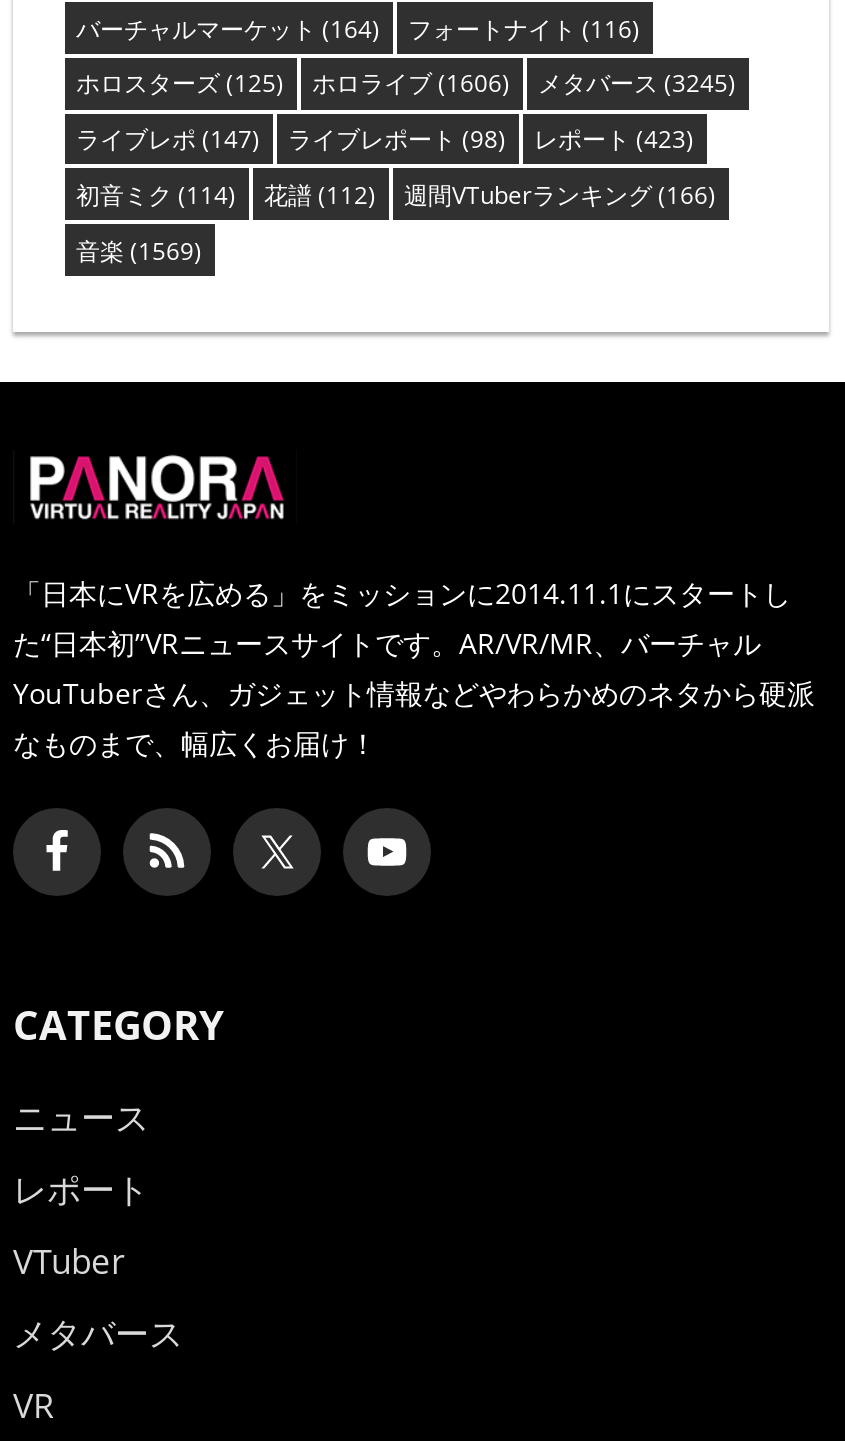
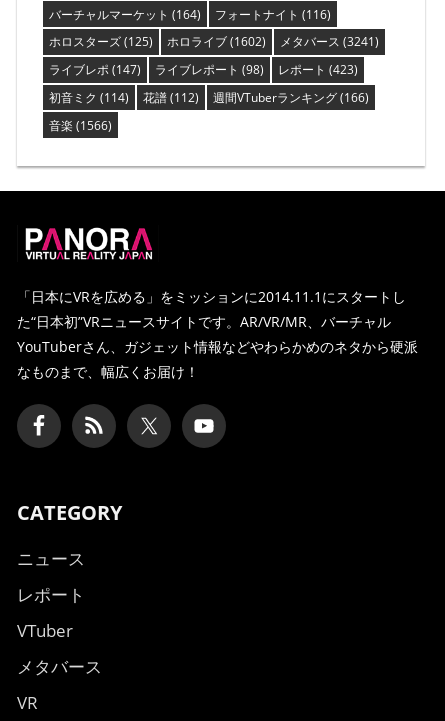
- ホロライブ(1606)
+ ホロライブ(1602)

- メタバース(3245)
+ メタバース(3241)

- 音楽(1569)
+ 音楽(1566)
